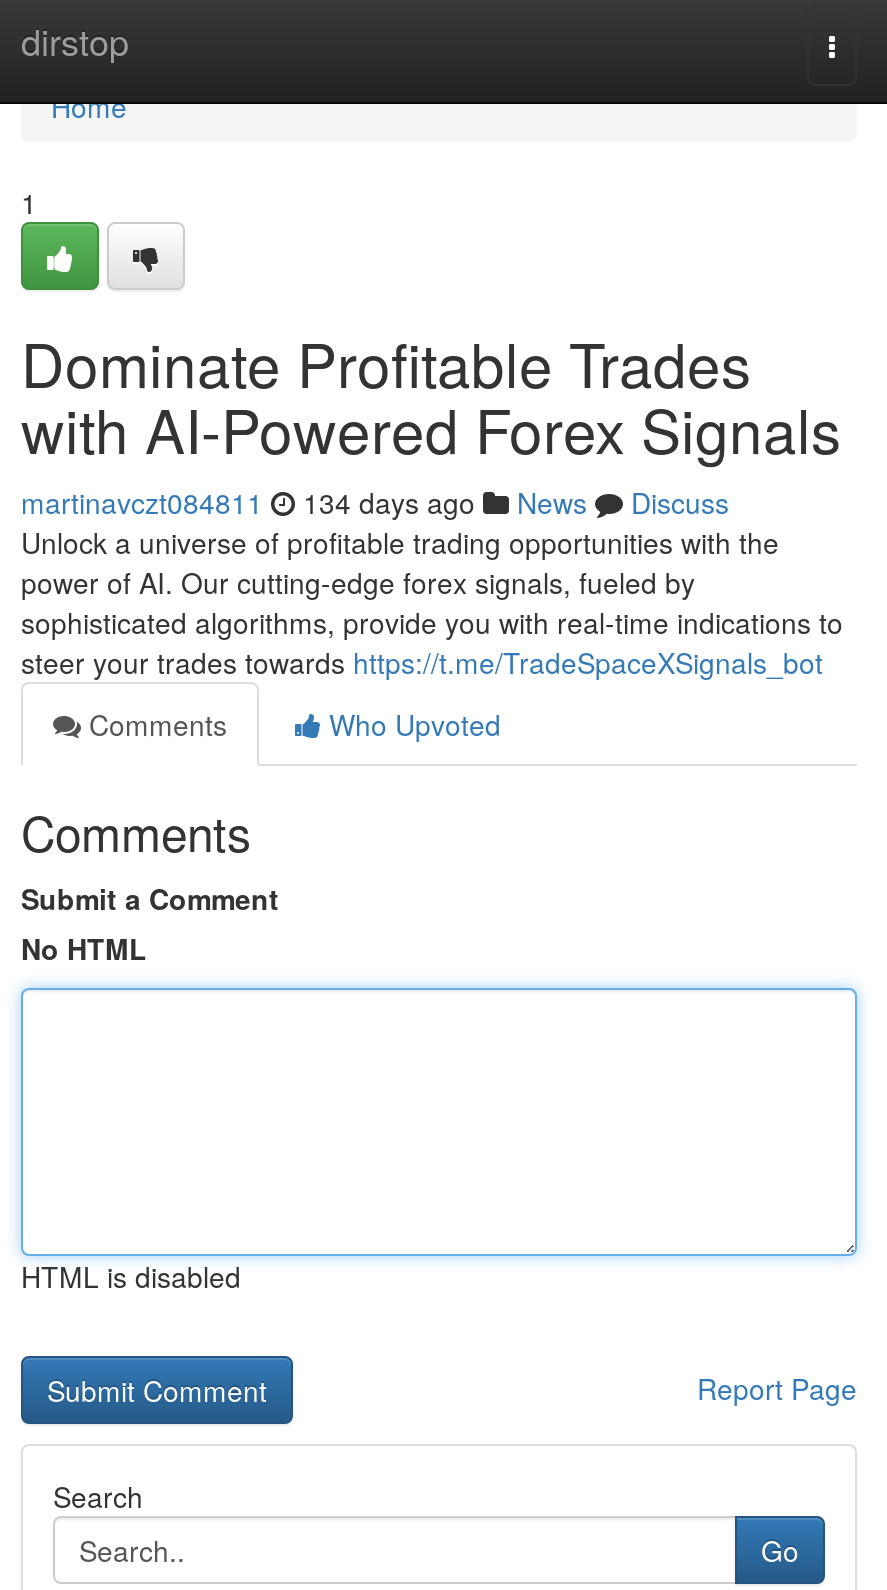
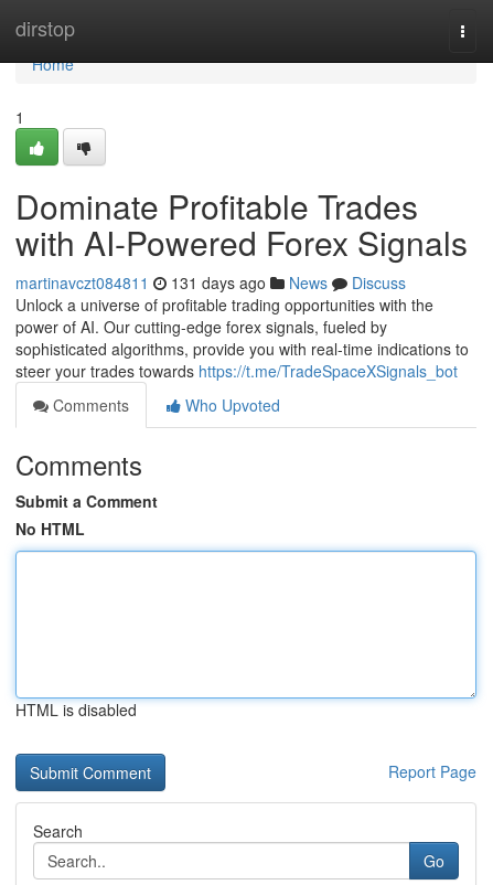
- martinavczt084811 134 days ago News Discuss
+ martinavczt084811 131 days ago News Discuss
